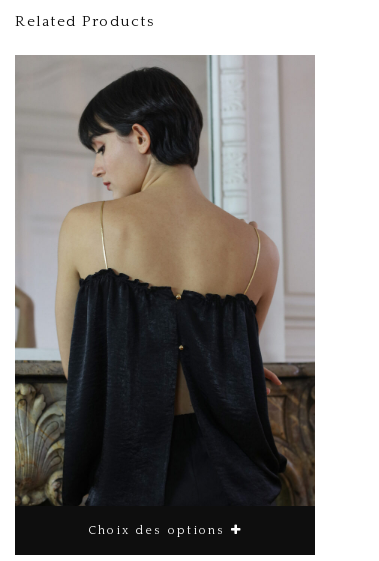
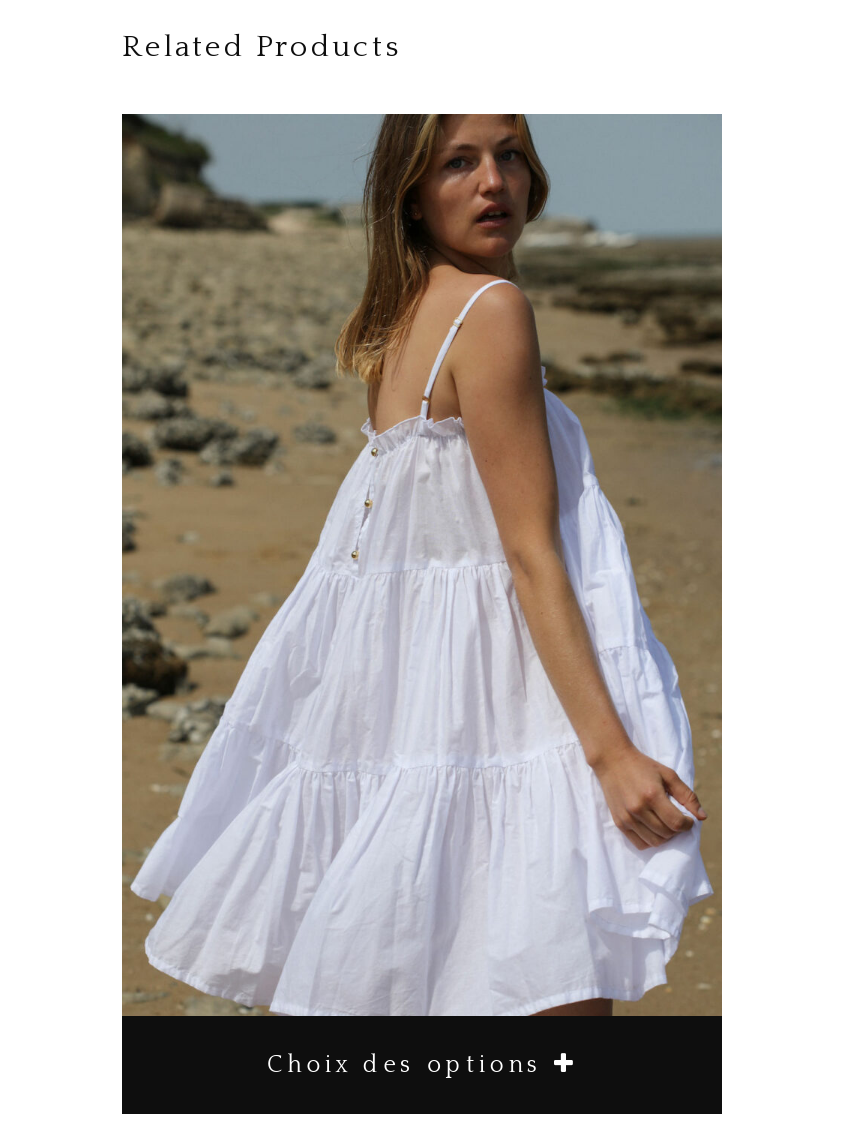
- [image]
+ [image]
